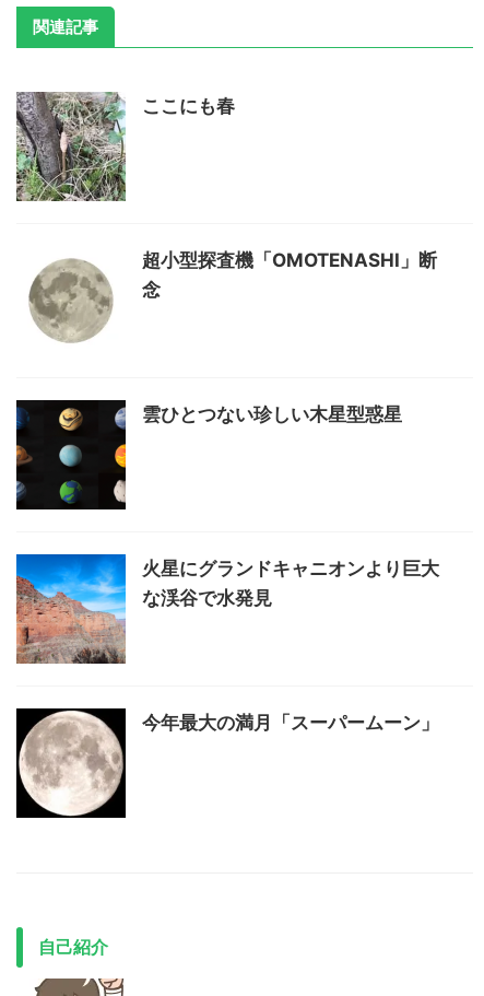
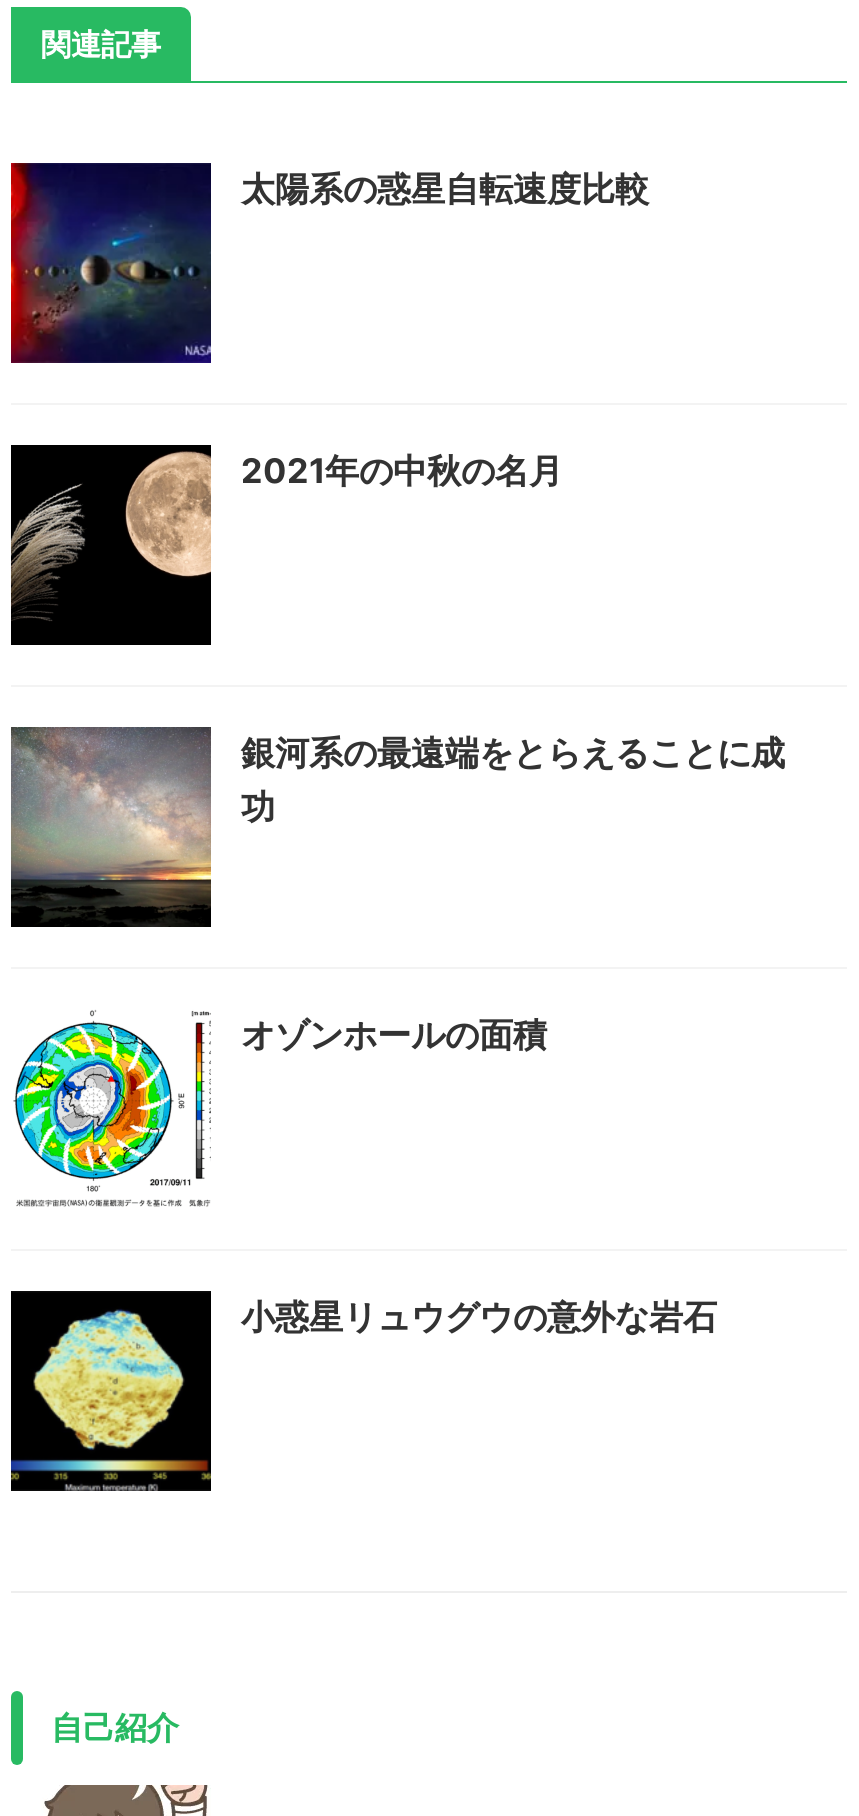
- [image]
- ここにも春
+ [image]
+ 太陽系の惑星自転速度比較

- [image]
- 超小型探査機「OMOTENASHI」断
- 念
+ [image]
+ 2021年の中秋の名月

- [image]
- 雲ひとつない珍しい木星型惑星
+ [image]
+ 銀河系の最遠端をとらえることに成
+ 功

- [image]
- 火星にグランドキャニオンより巨大
- な渓谷で水発見
+ [image]
+ オゾンホールの面積

- [image]
- 今年最大の満月「スーパームーン」
+ [image]
+ 小惑星リュウグウの意外な岩石
